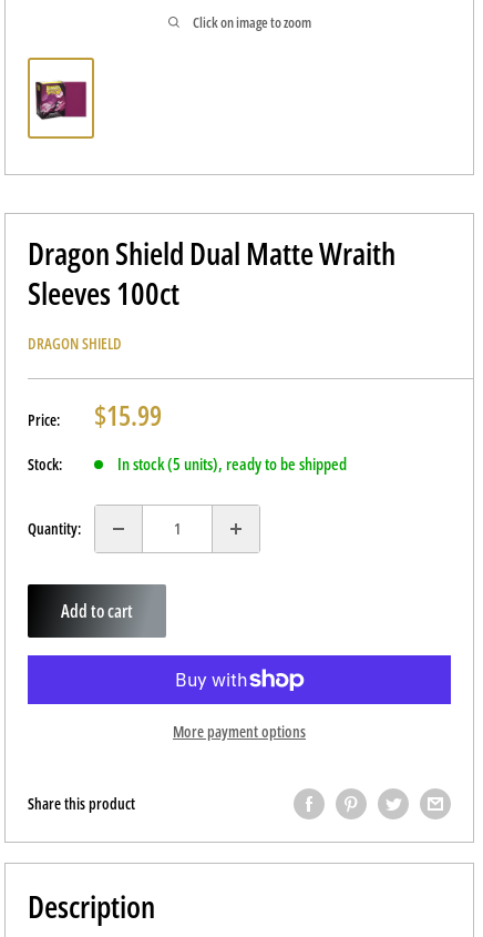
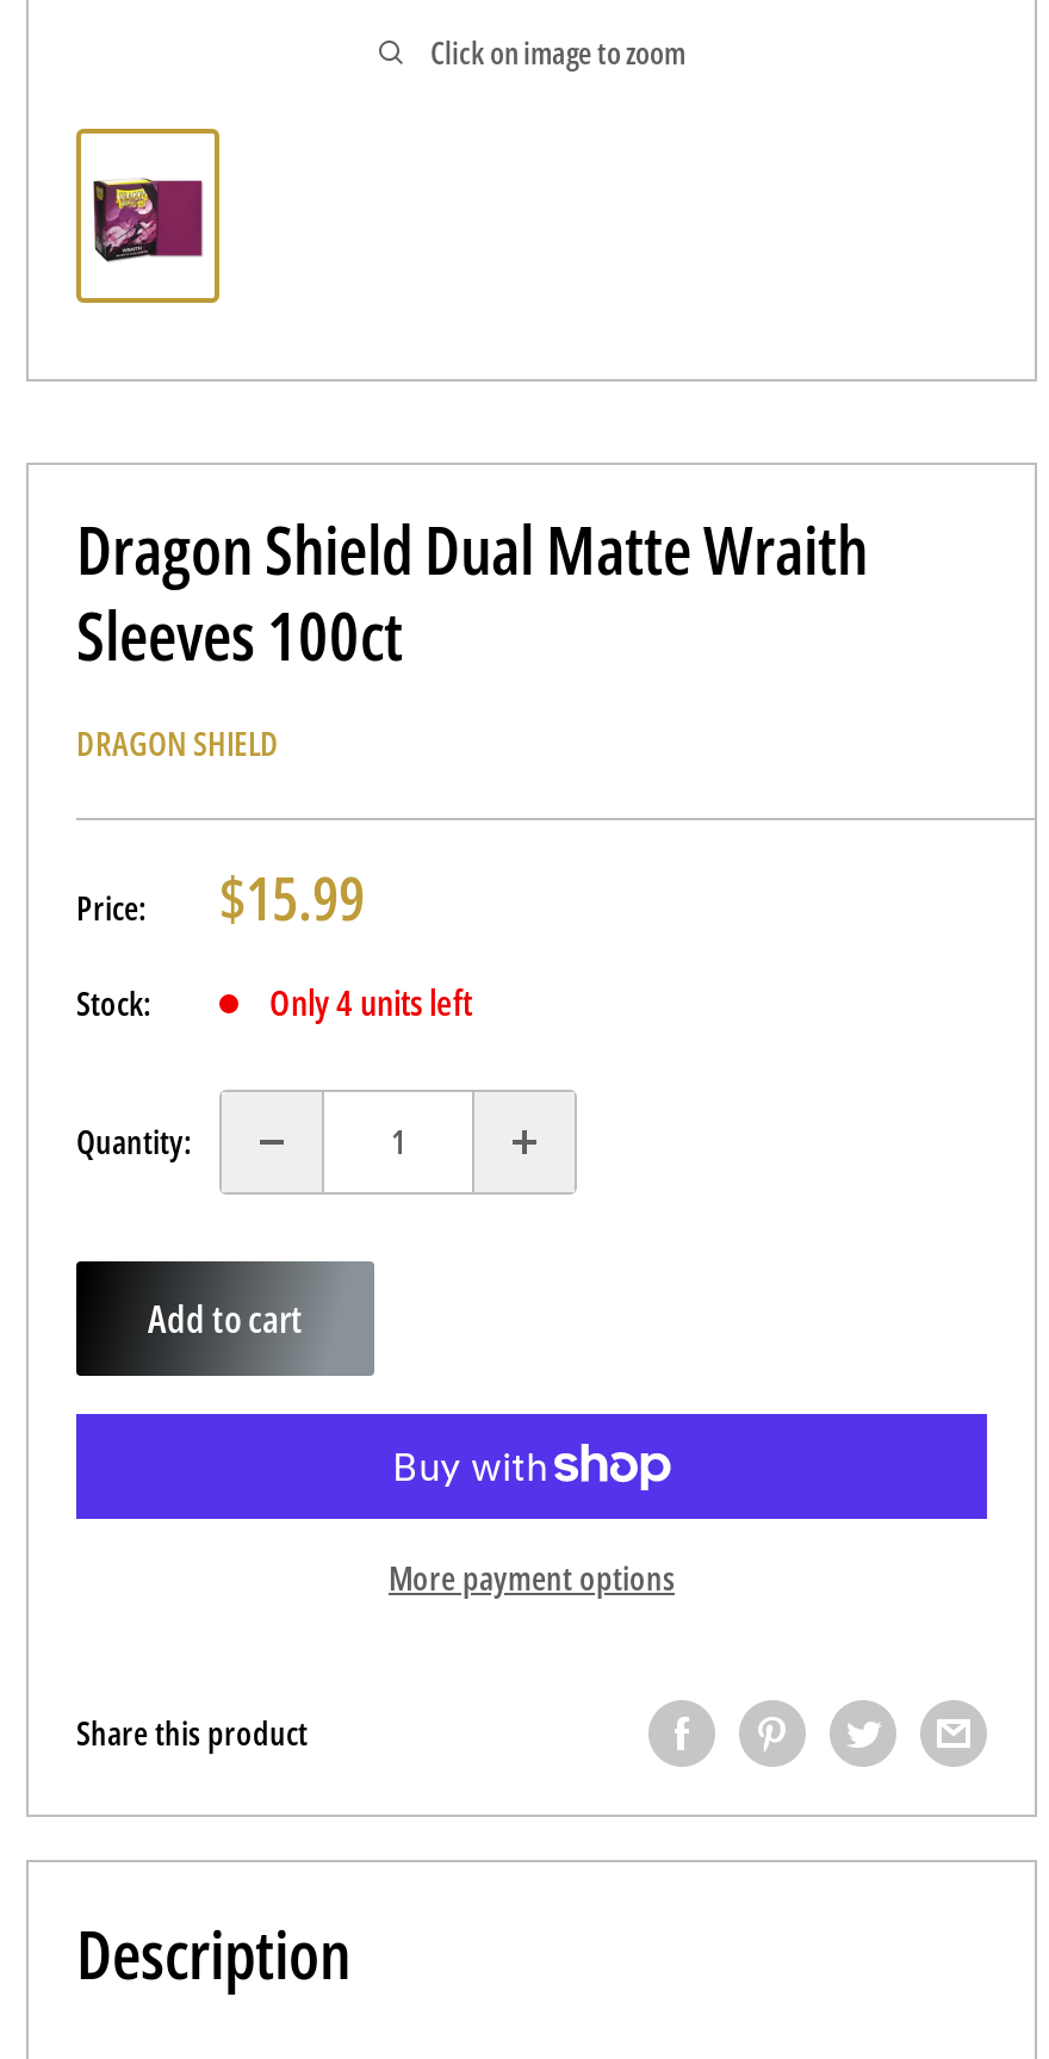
- In stock (5 units), ready to be shipped
+ Only 4 units left
